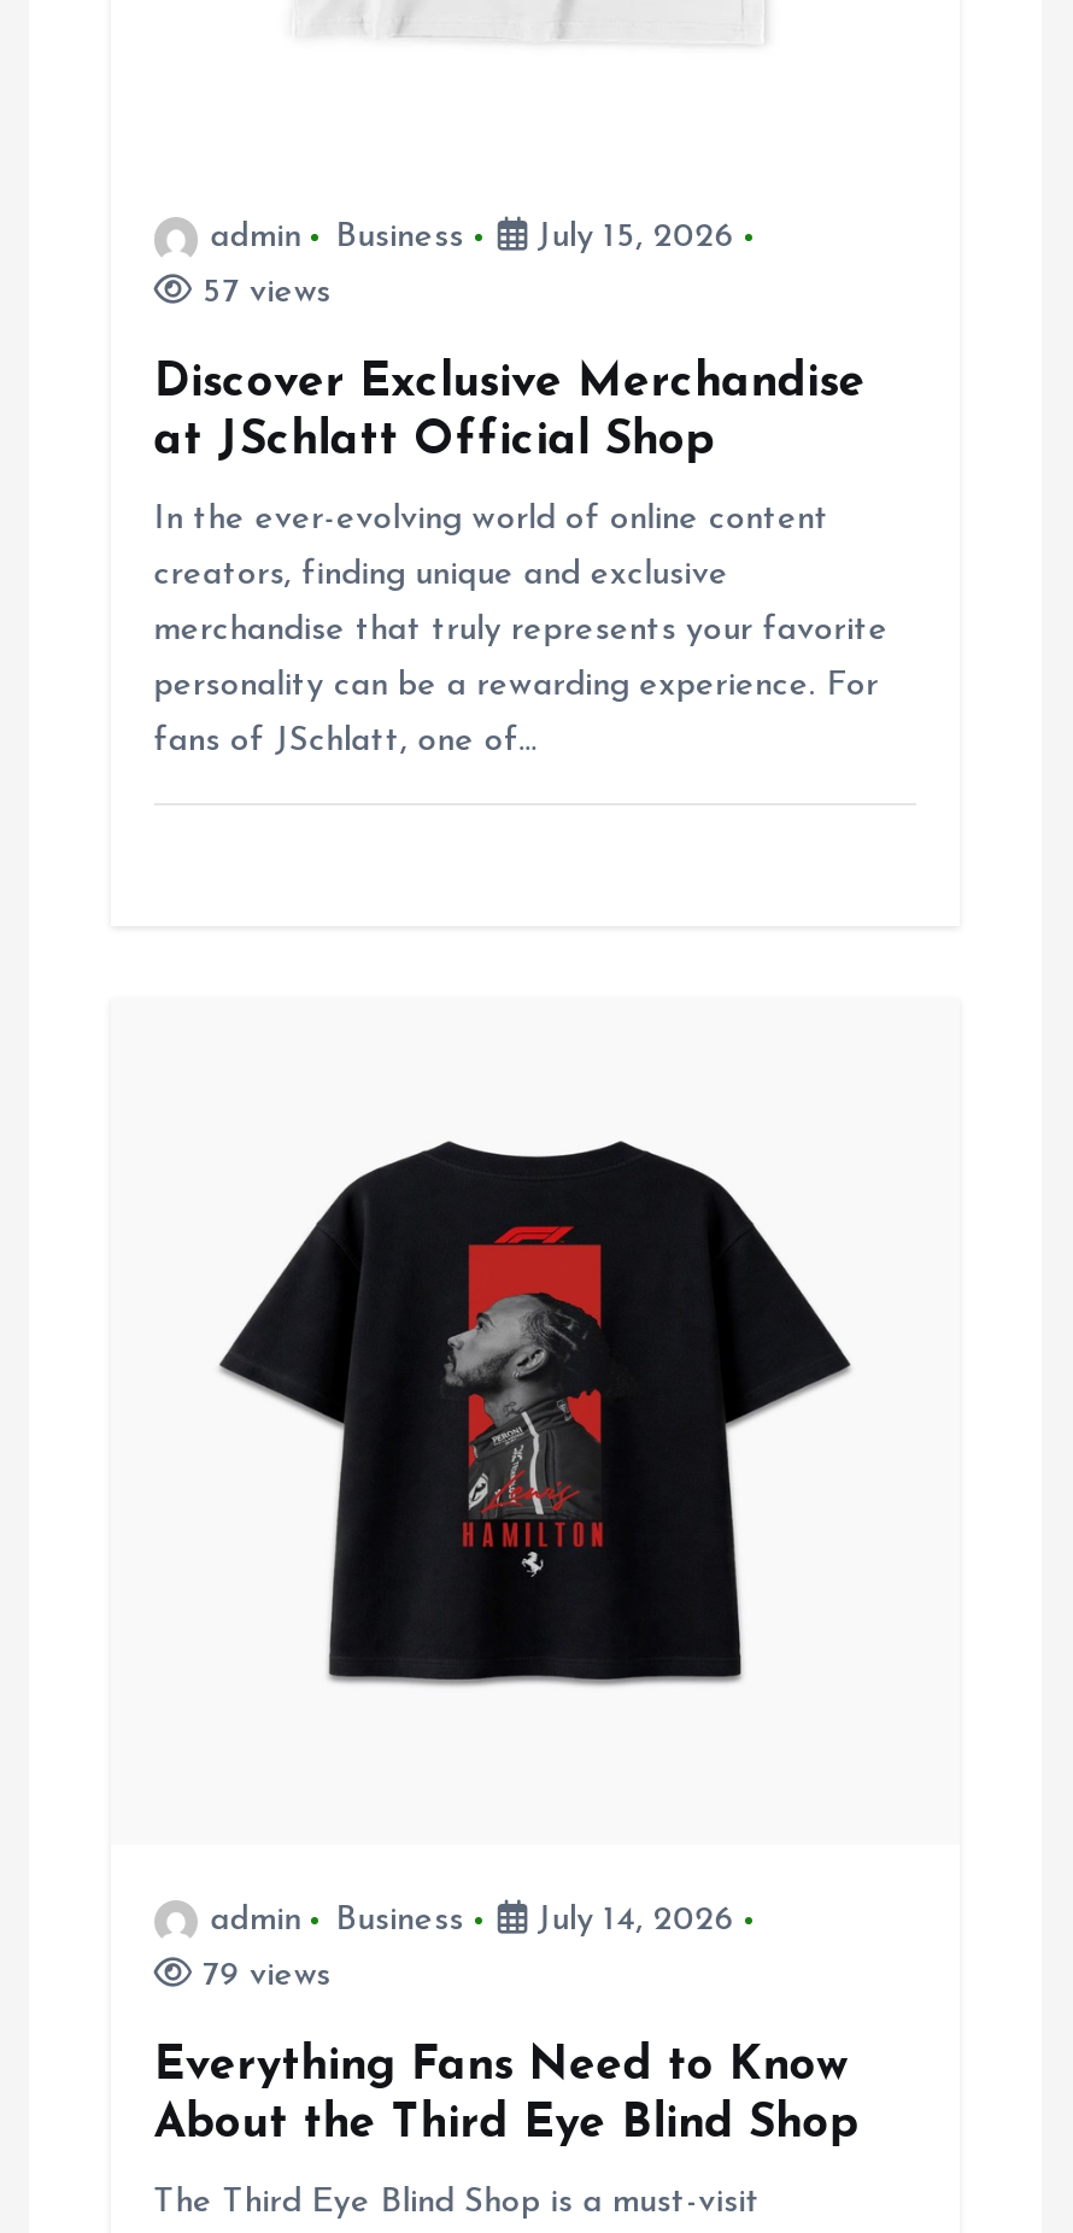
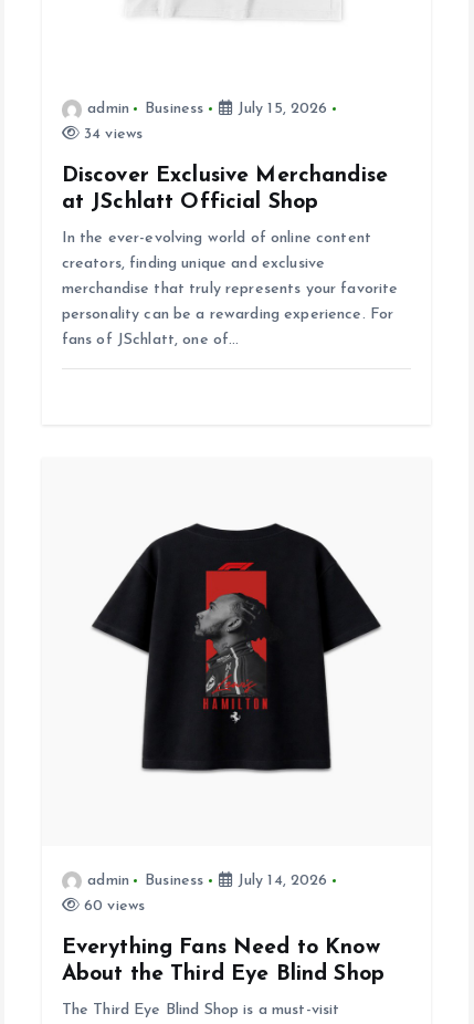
- 57 views
+ 34 views

- 79 views
+ 60 views
